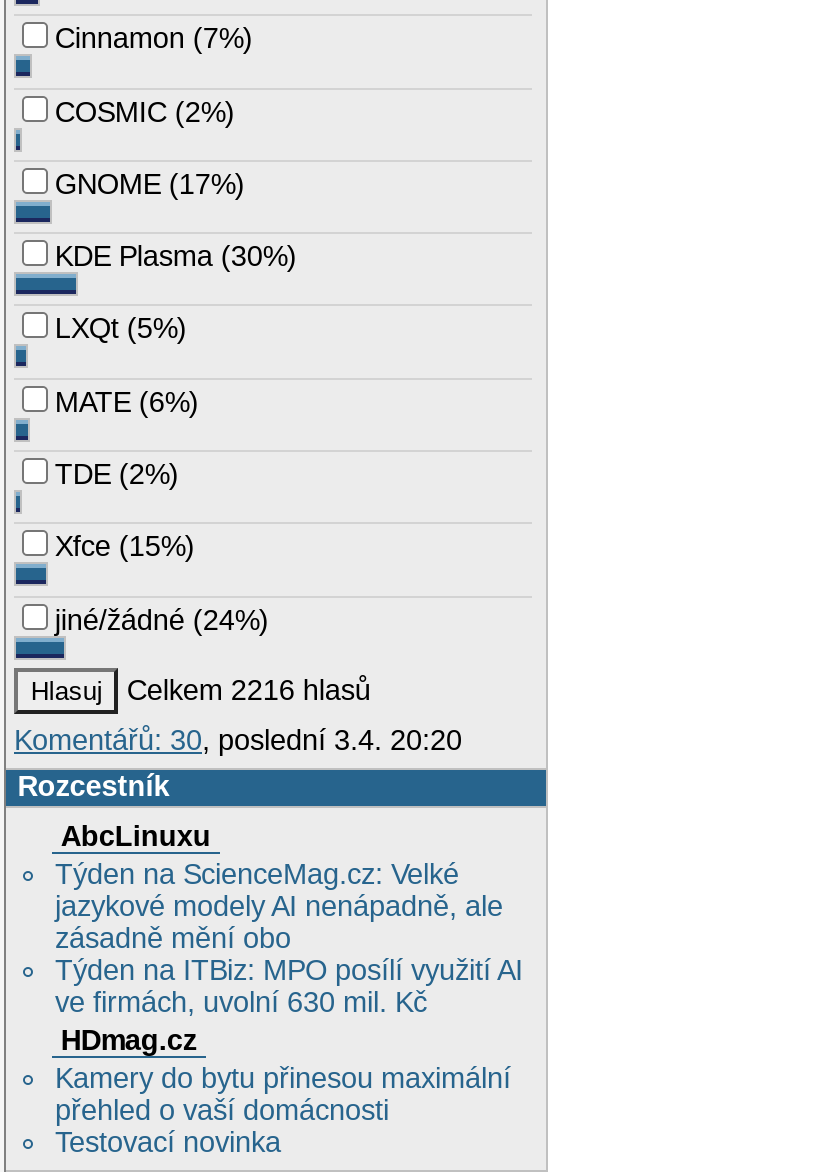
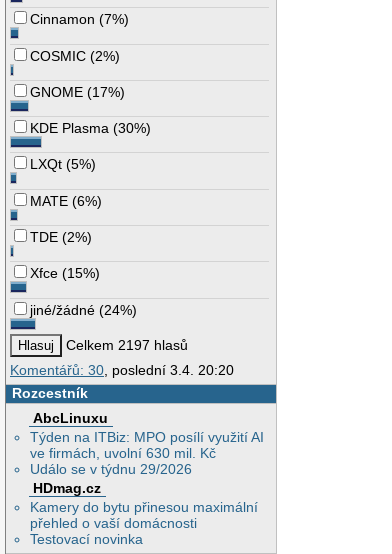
- Celkem 2216 hlasů
+ Celkem 2197 hlasů

- Týden na ScienceMag.cz: Velké
- jazykové modely AI nenápadně, ale
- zásadně mění obo

moved up: Týden na ITBiz: MPO posílí využití AI | ve firmách, uvolní 630 mil. Kč

+ Událo se v týdnu 29/2026
